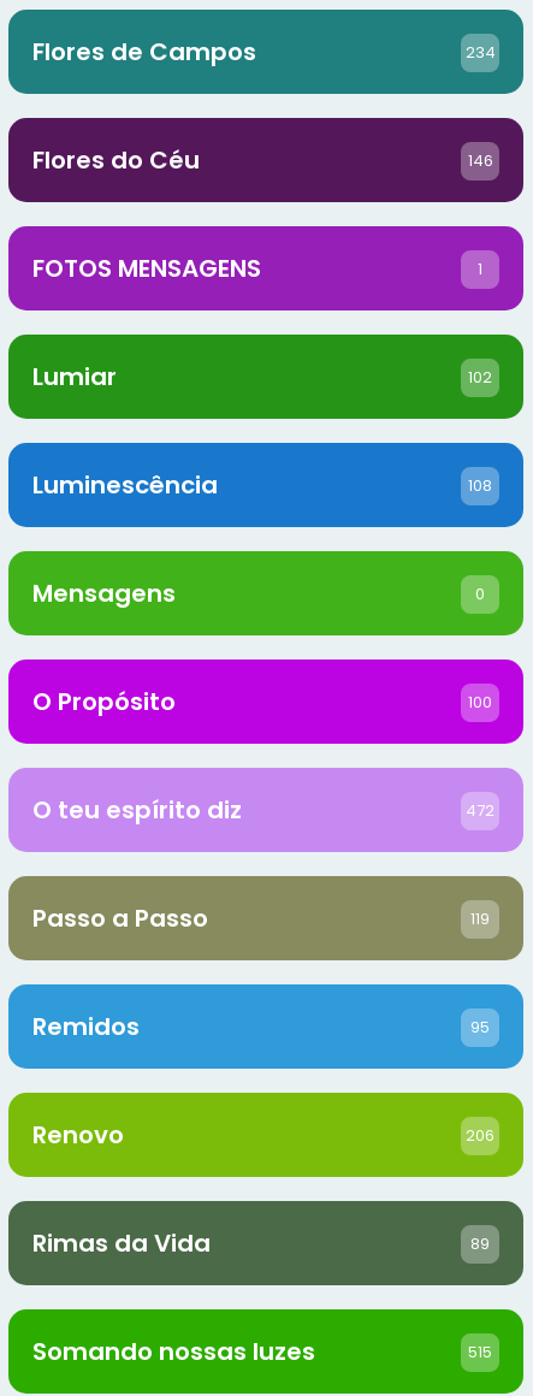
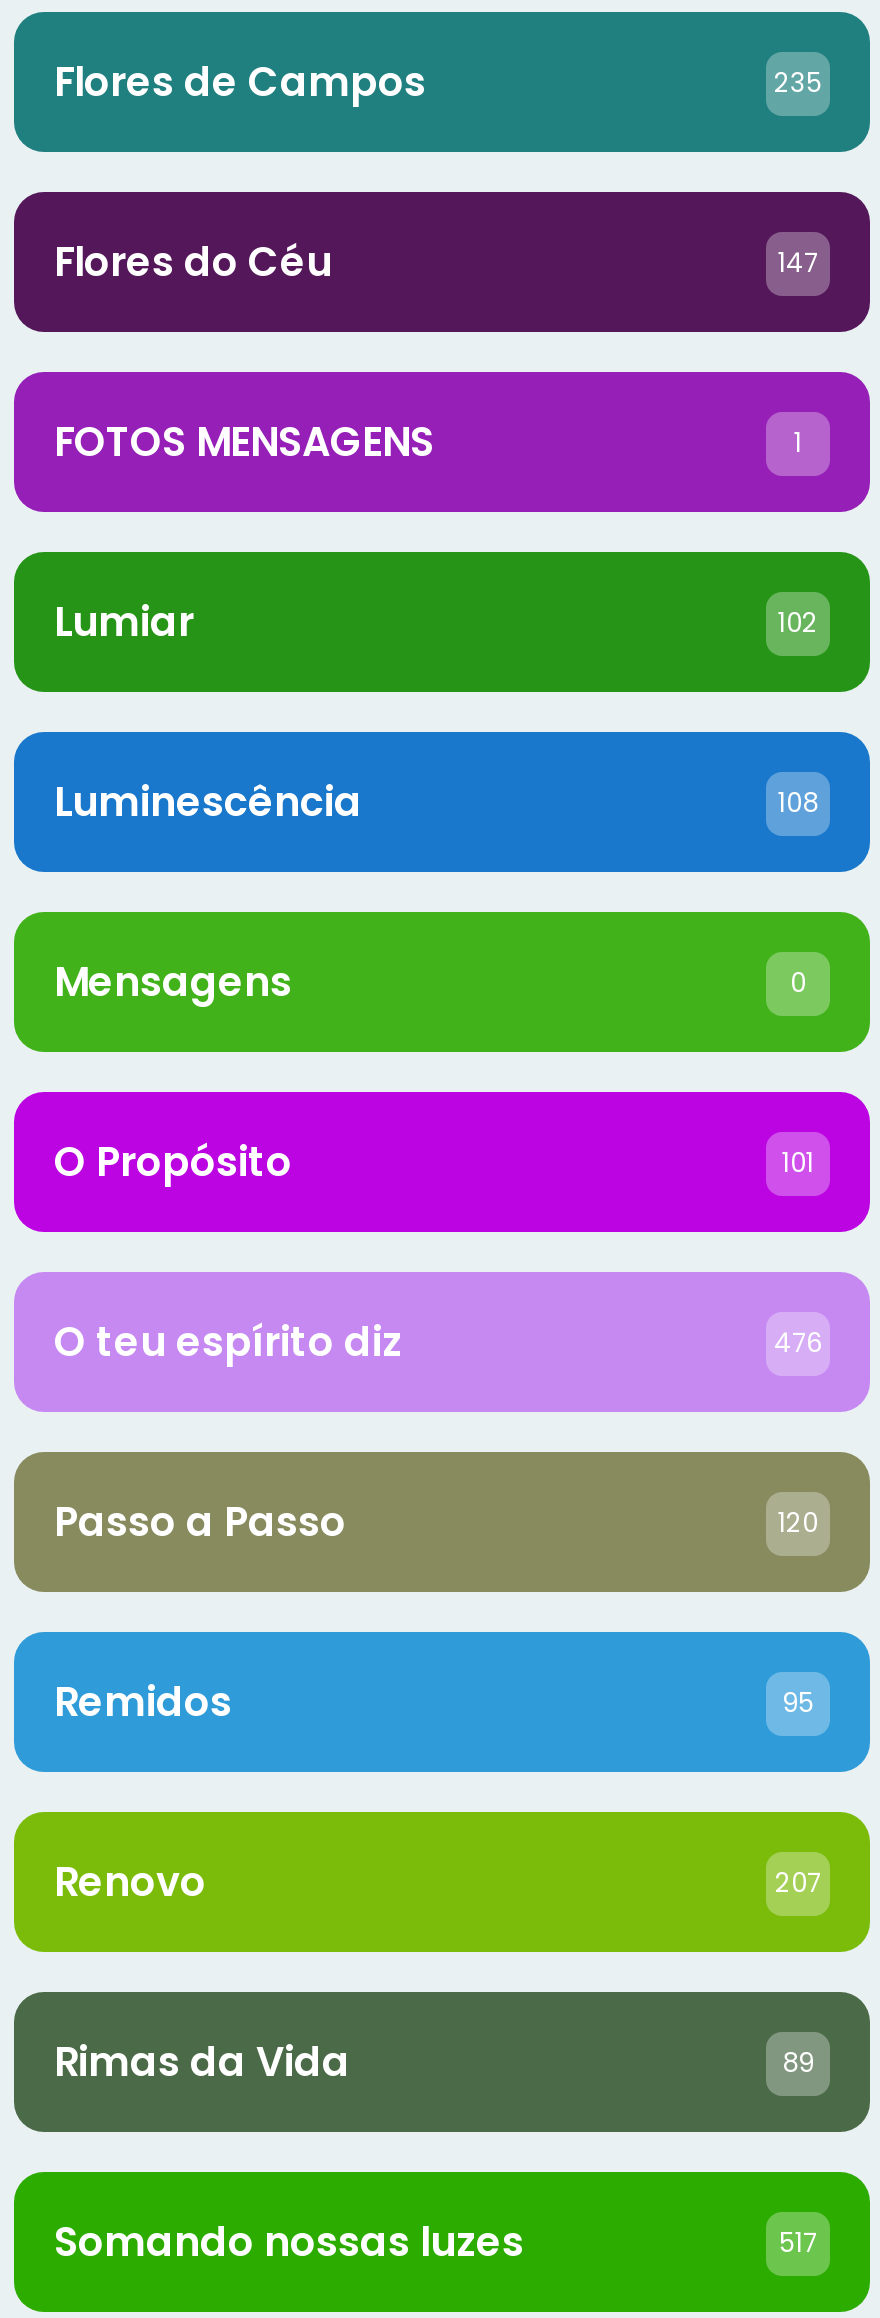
- 234
+ 235

- 146
+ 147

- 100
+ 101

- 472
+ 476

- 119
+ 120

- 206
+ 207

- 515
+ 517
